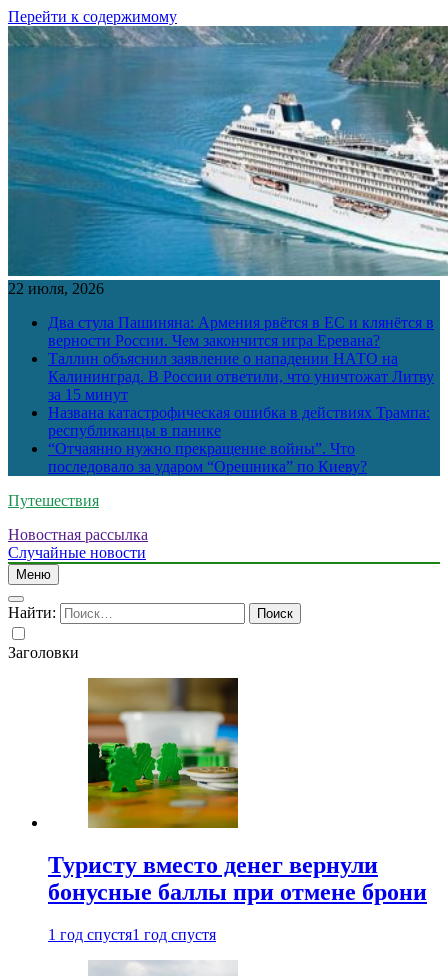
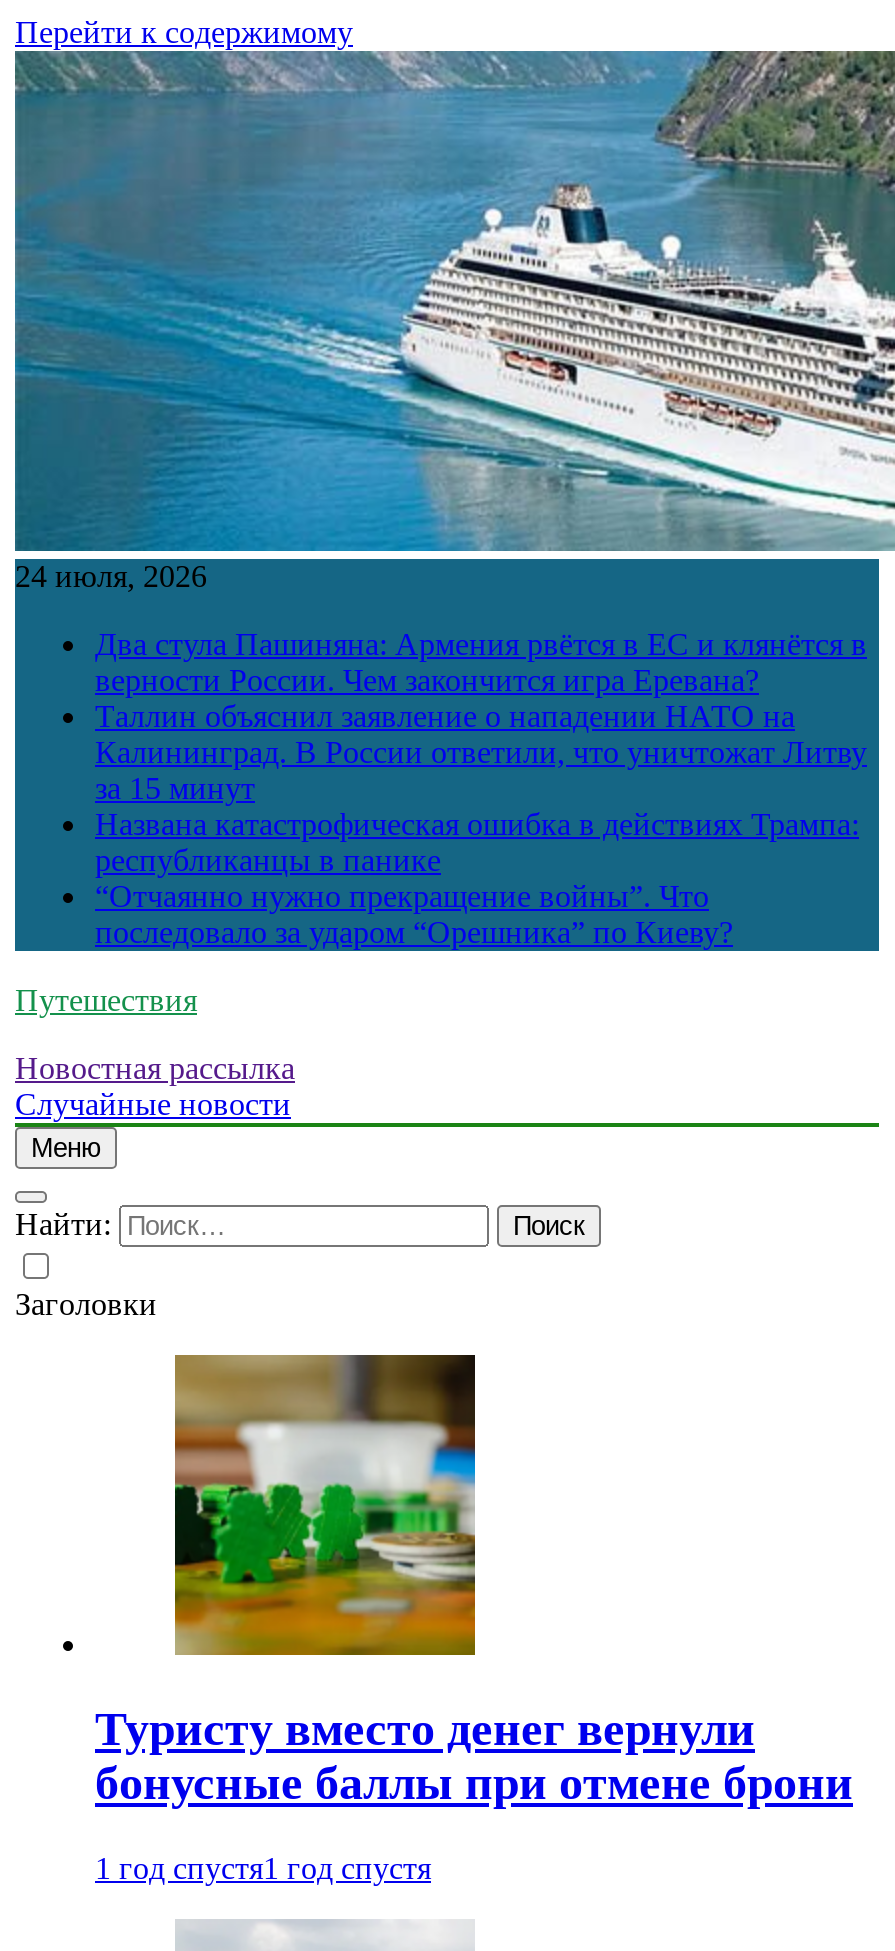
- 22 июля, 2026
+ 24 июля, 2026
